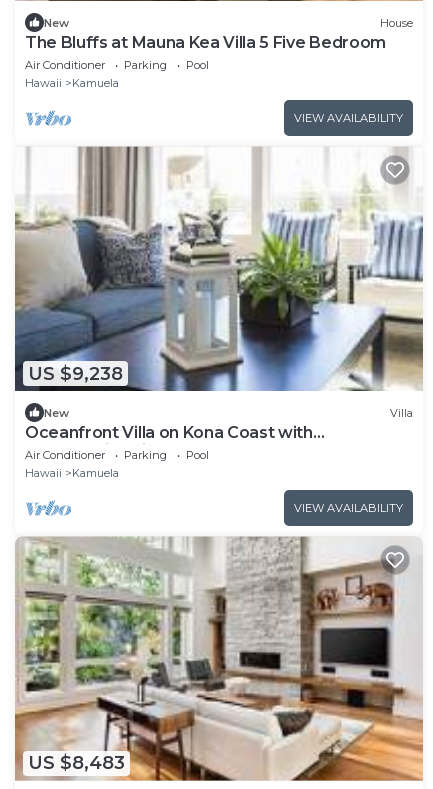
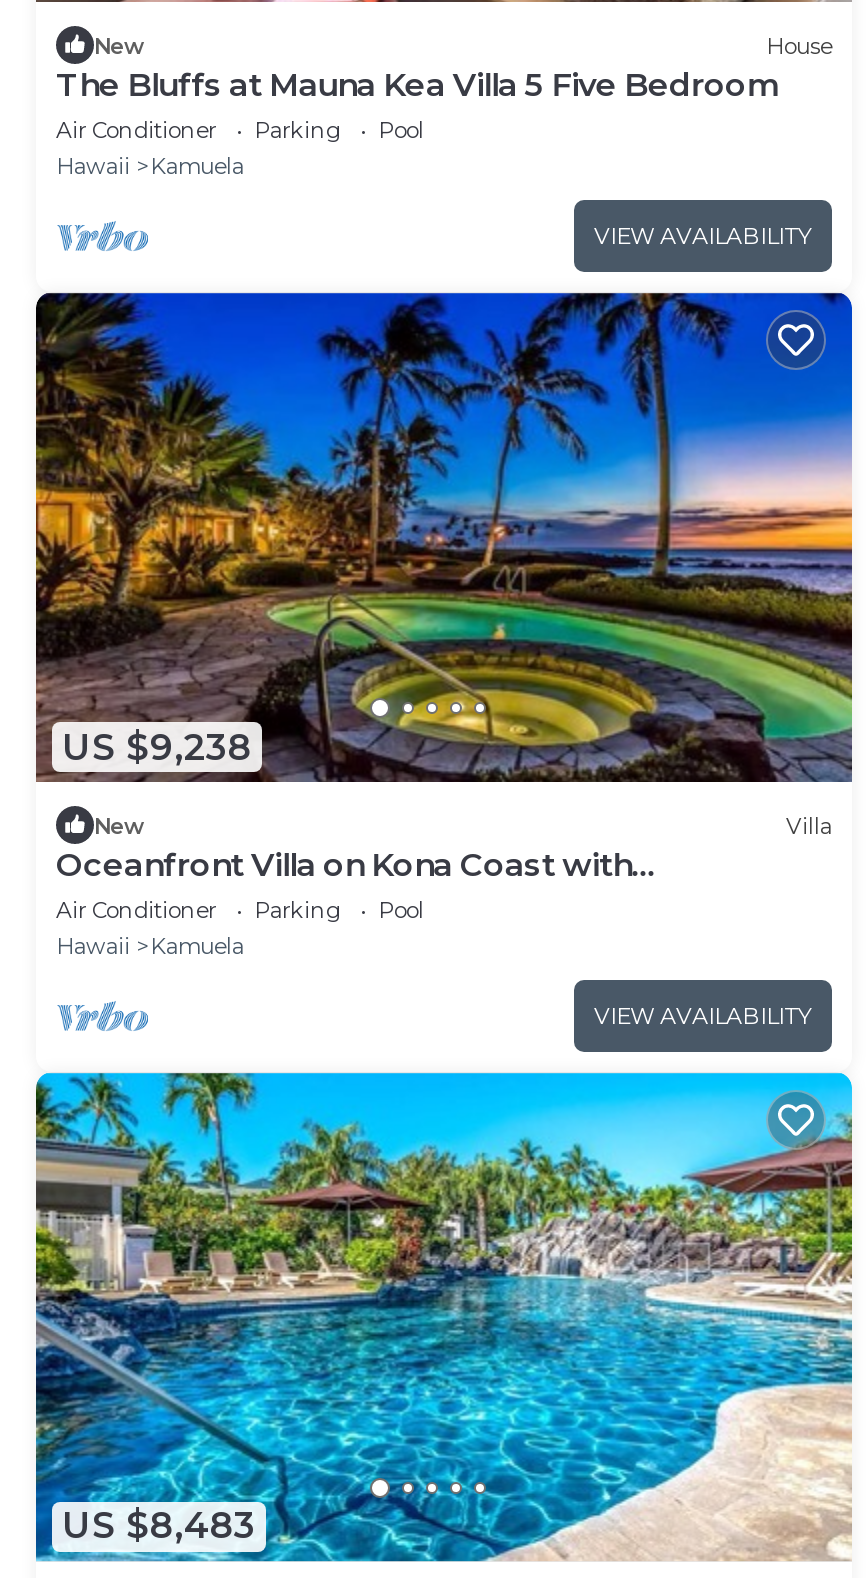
- [image]
+ [image]

- [image]
+ [image]
